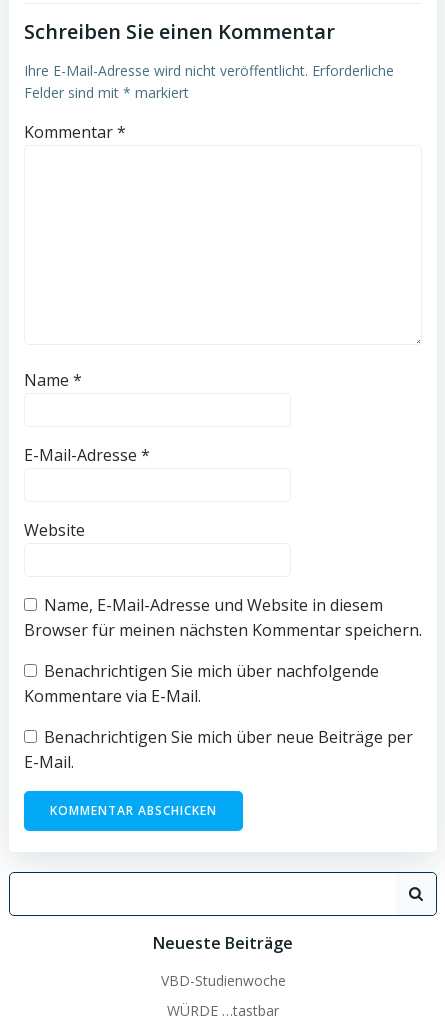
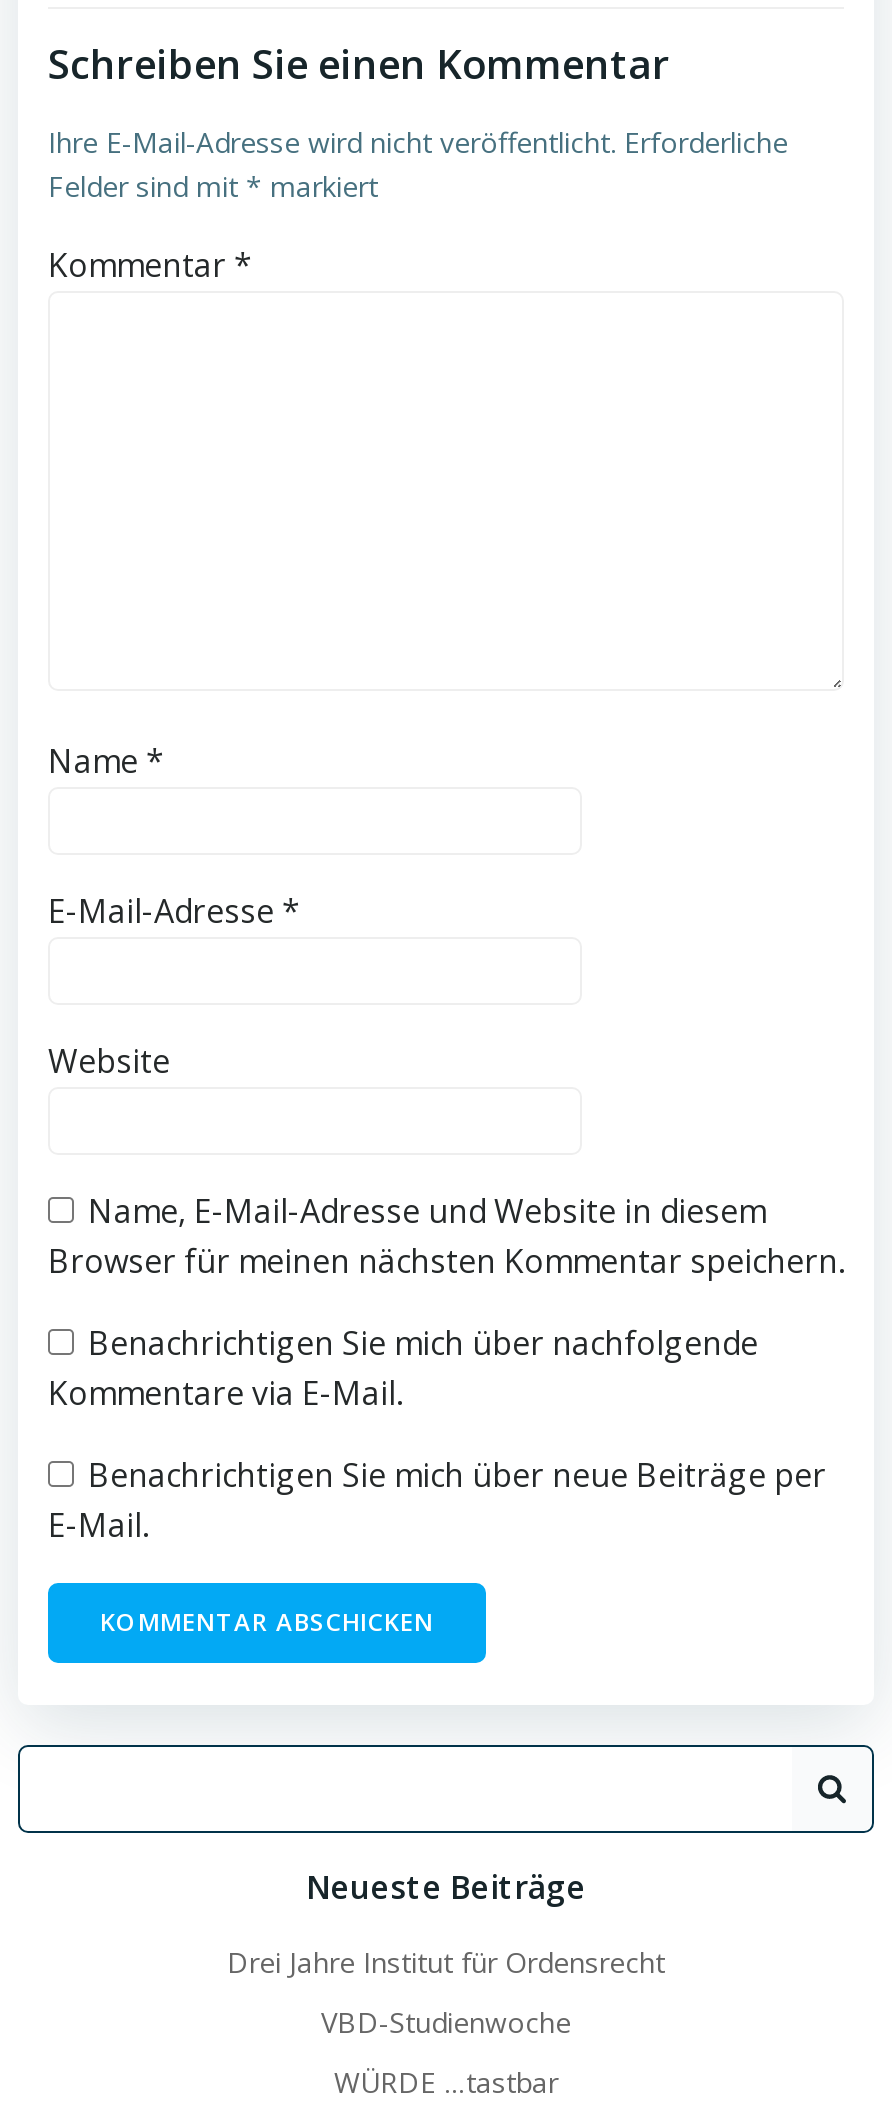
+ Drei Jahre Institut für Ordensrecht
